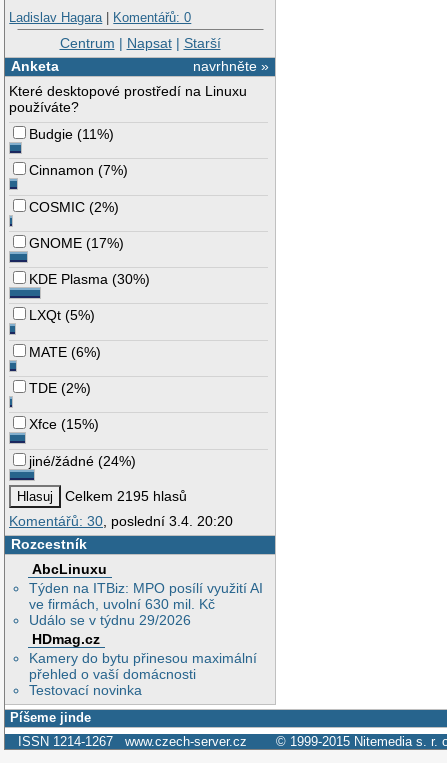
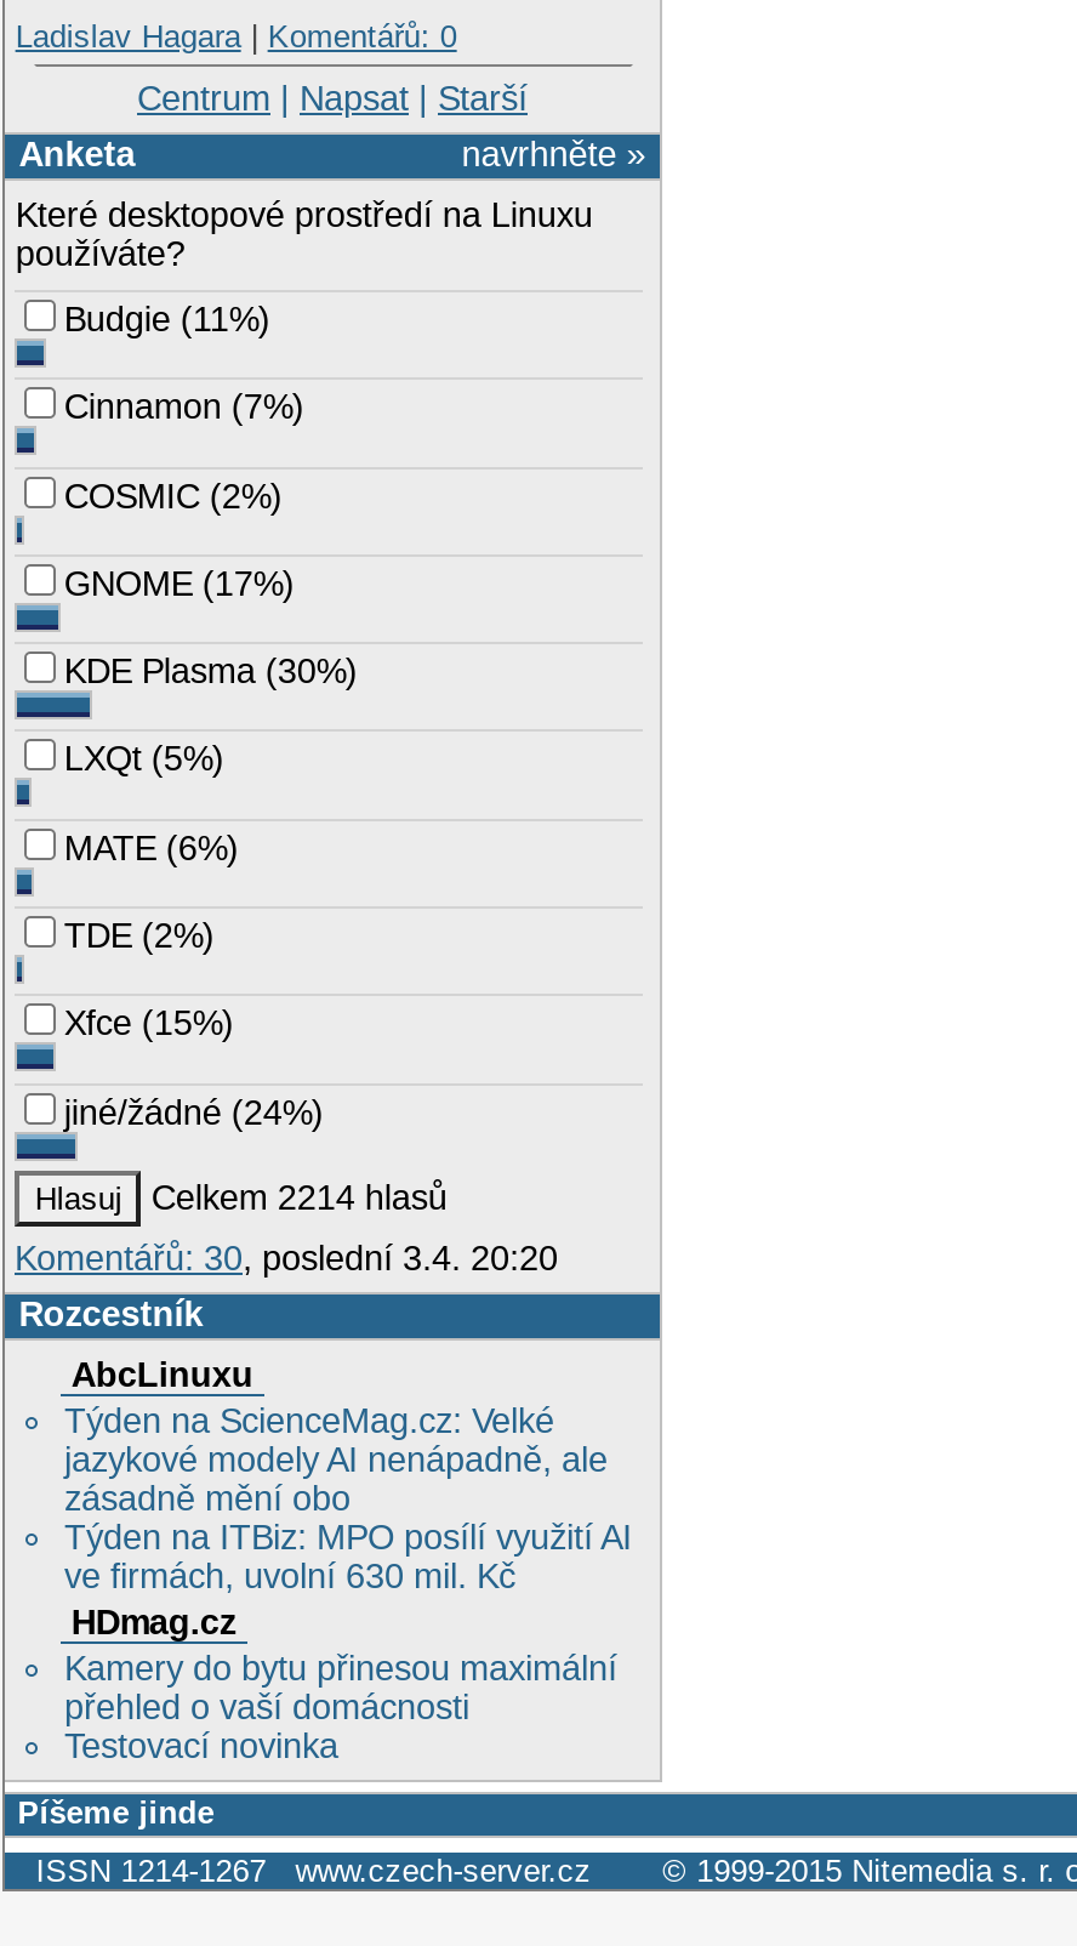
- Celkem 2195 hlasů
+ Celkem 2214 hlasů

+ Týden na ScienceMag.cz: Velké
+ jazykové modely AI nenápadně, ale
+ zásadně mění obo

moved down: Týden na ITBiz: MPO posílí využití AI | ve firmách, uvolní 630 mil. Kč

- Událo se v týdnu 29/2026
